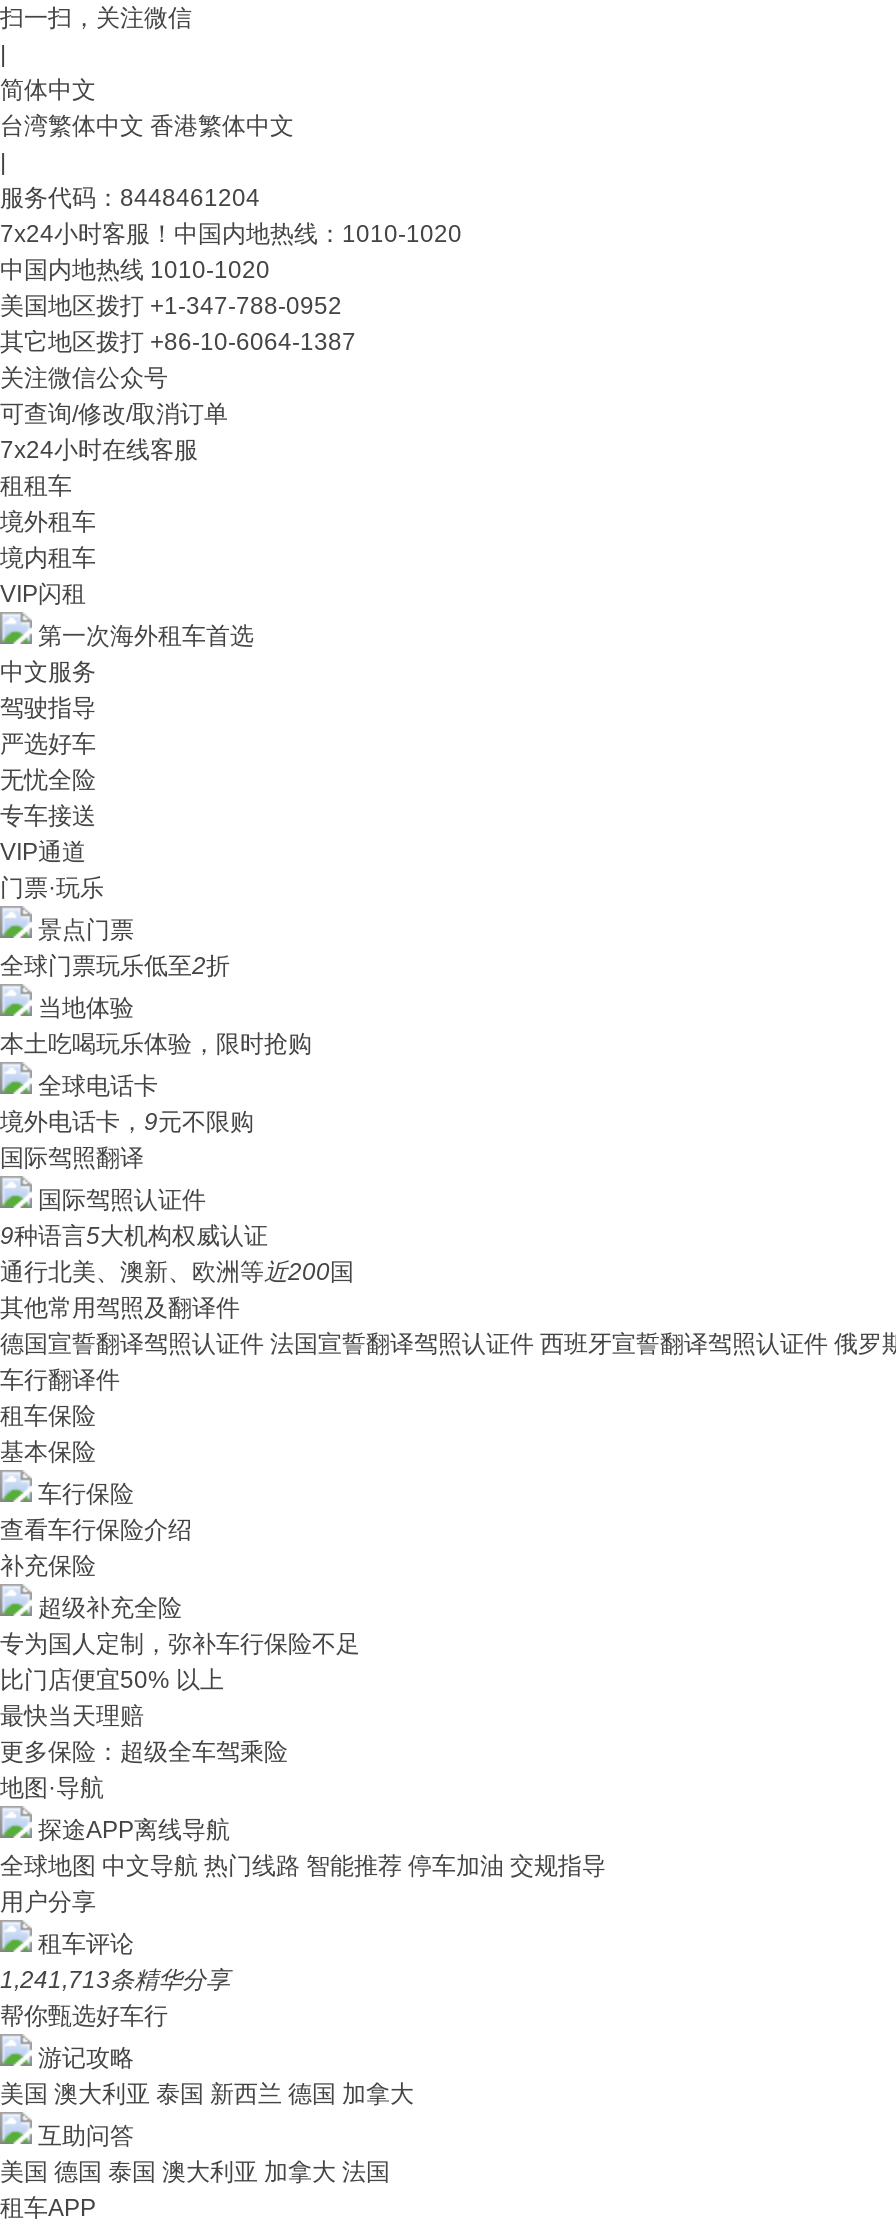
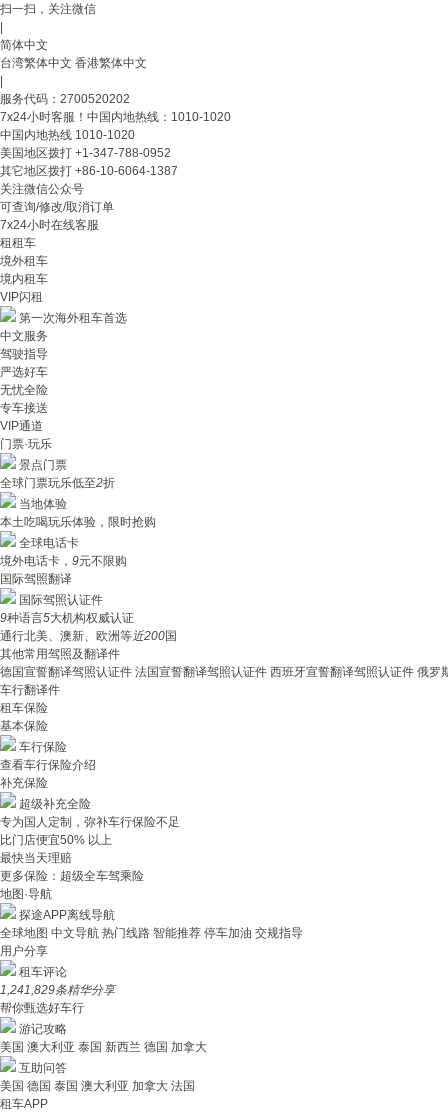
- 服务代码：8448461204
+ 服务代码：2700520202

- 1,241,713条精华分享
+ 1,241,829条精华分享
